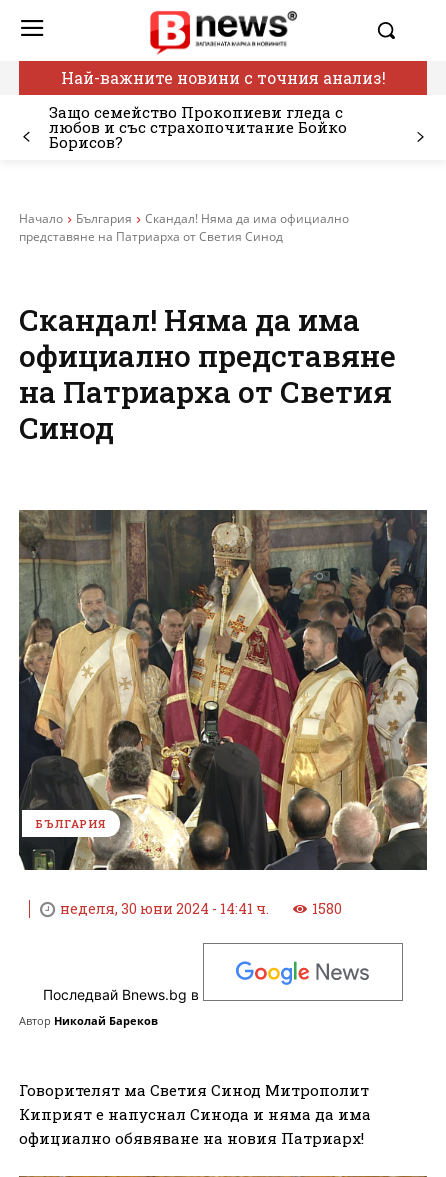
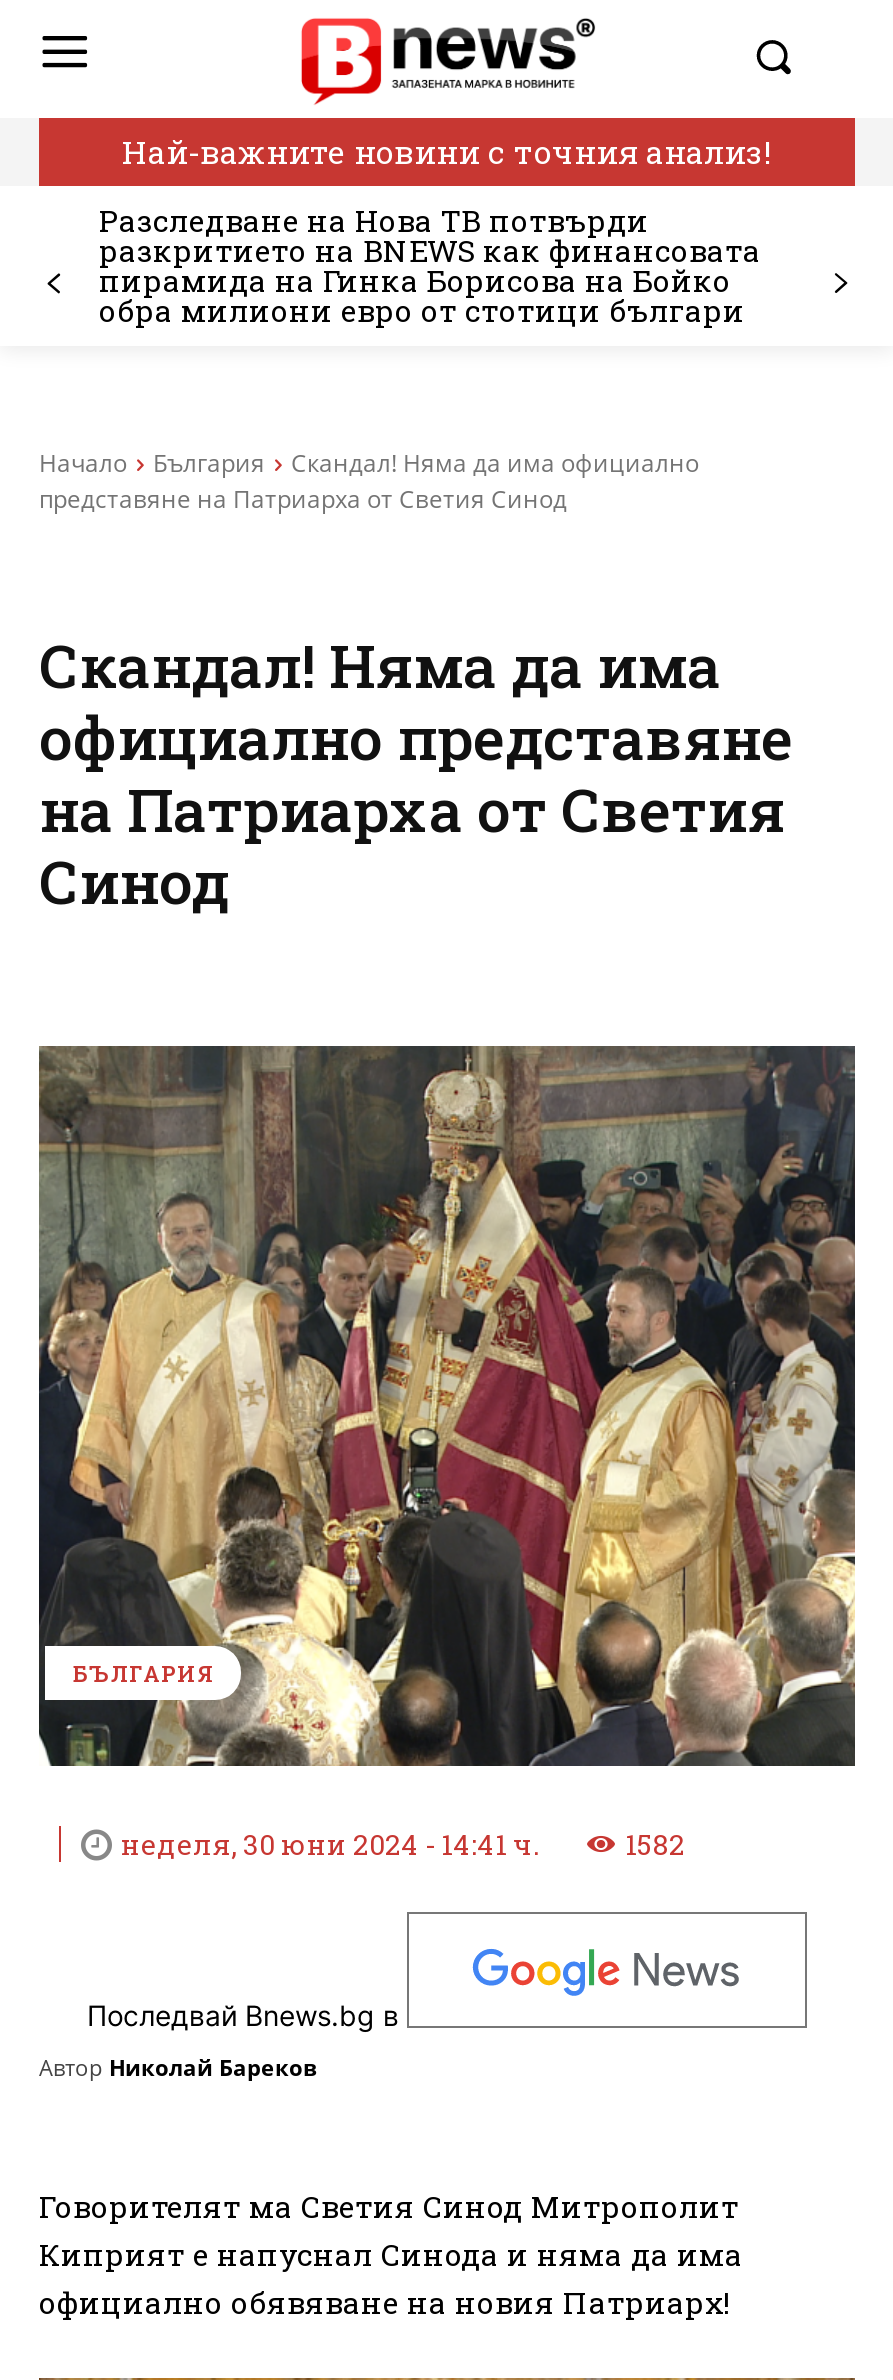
- Защо семейство Прокопиеви гледа с
- любов и със страхопочитание Бойко
- Борисов?
+ Разследване на Нова ТВ потвърди
+ разкритието на BNEWS как финансовата
+ пирамида на Гинка Борисова на Бойко
+ обра милиони евро от стотици българи

- 1580
+ 1582
